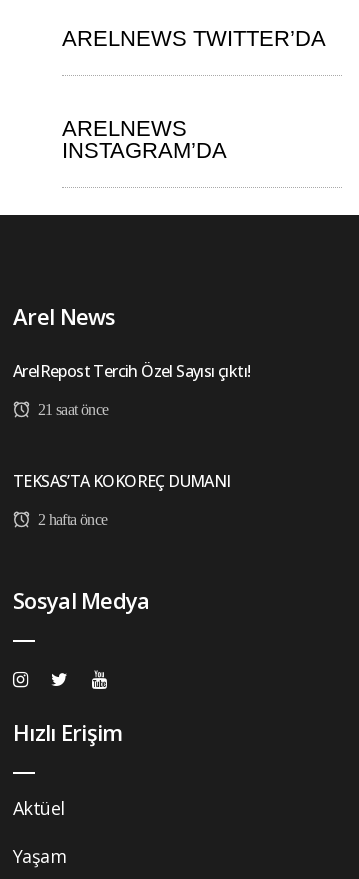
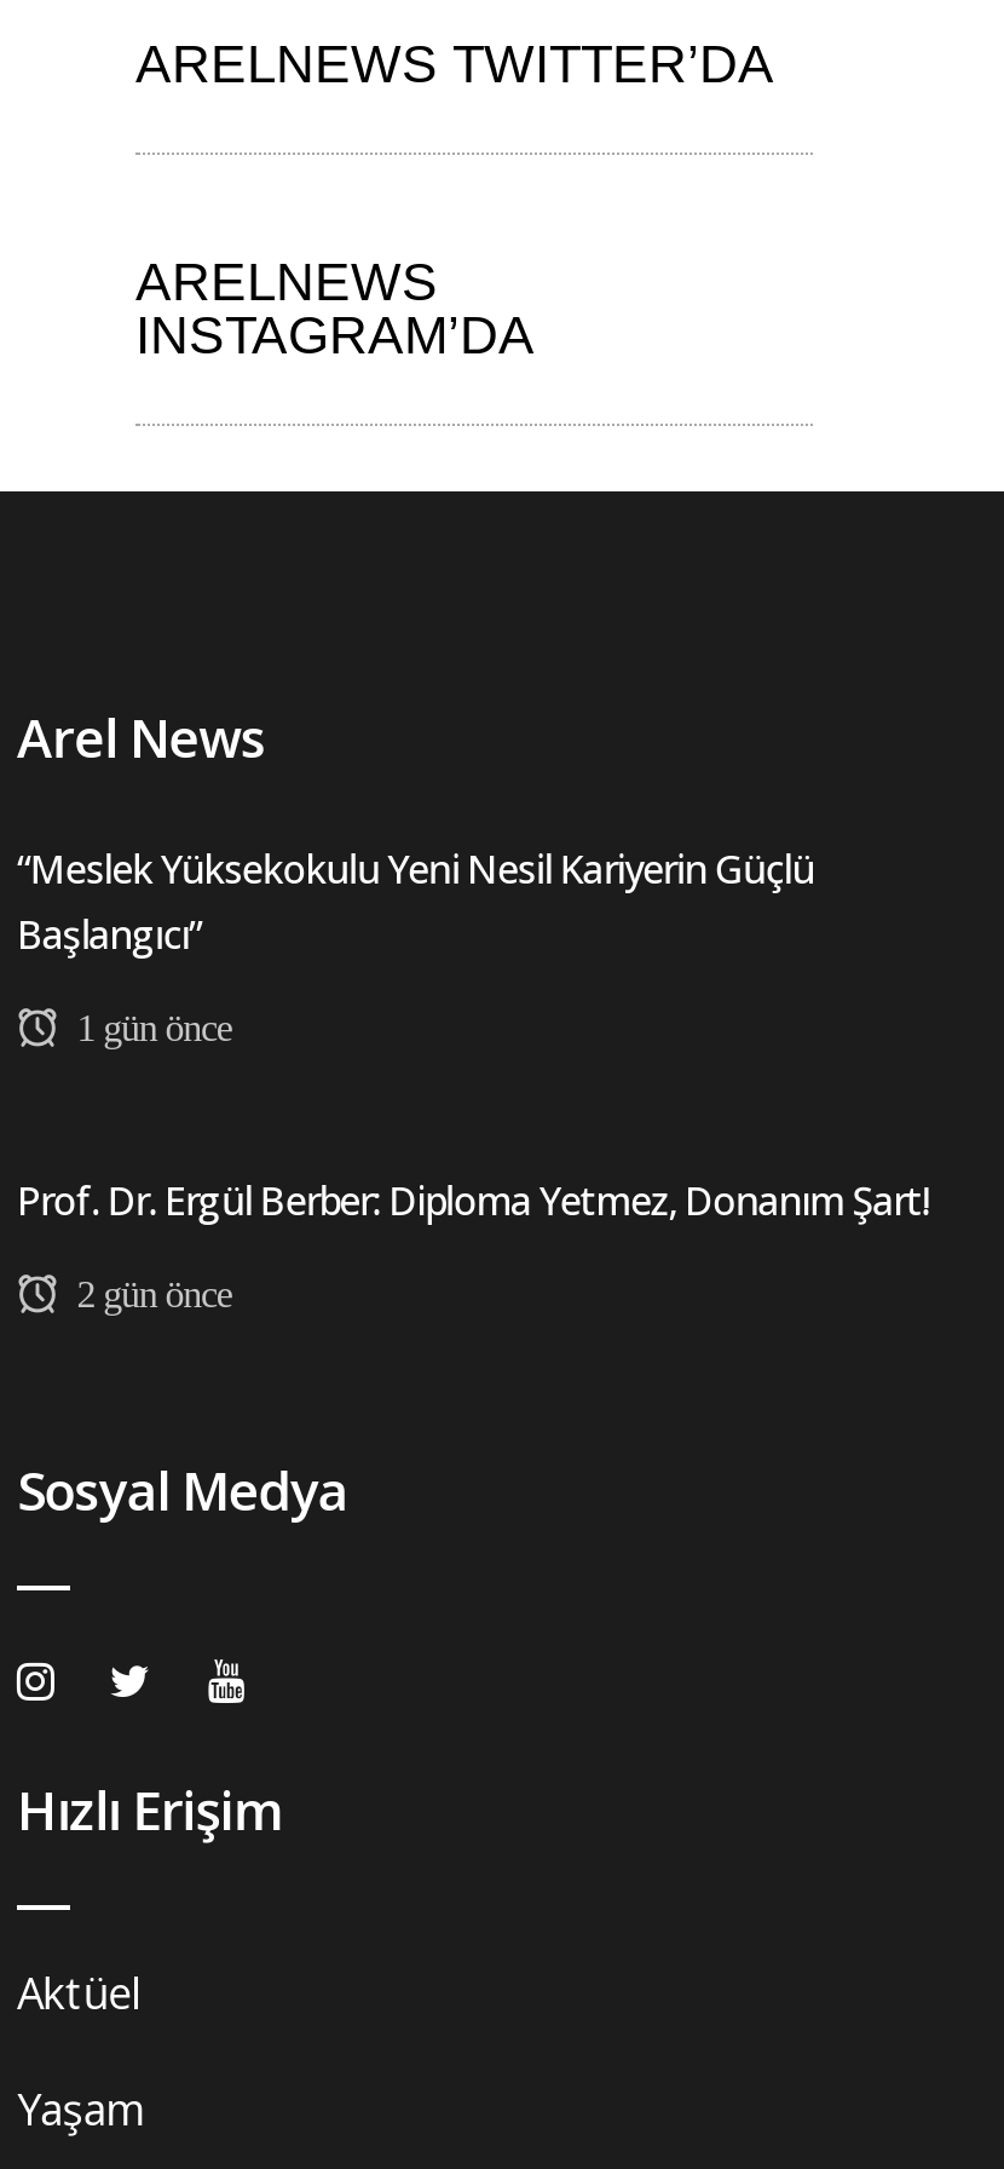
- ArelRepost Tercih Özel Sayısı çıktı!
+ “Meslek Yüksekokulu Yeni Nesil Kariyerin Güçlü
+ Başlangıcı”

- 21 saat önce
+ 1 gün önce

- TEKSAS’TA KOKOREÇ DUMANI
+ Prof. Dr. Ergül Berber: Diploma Yetmez, Donanım Şart!

- 2 hafta önce
+ 2 gün önce
